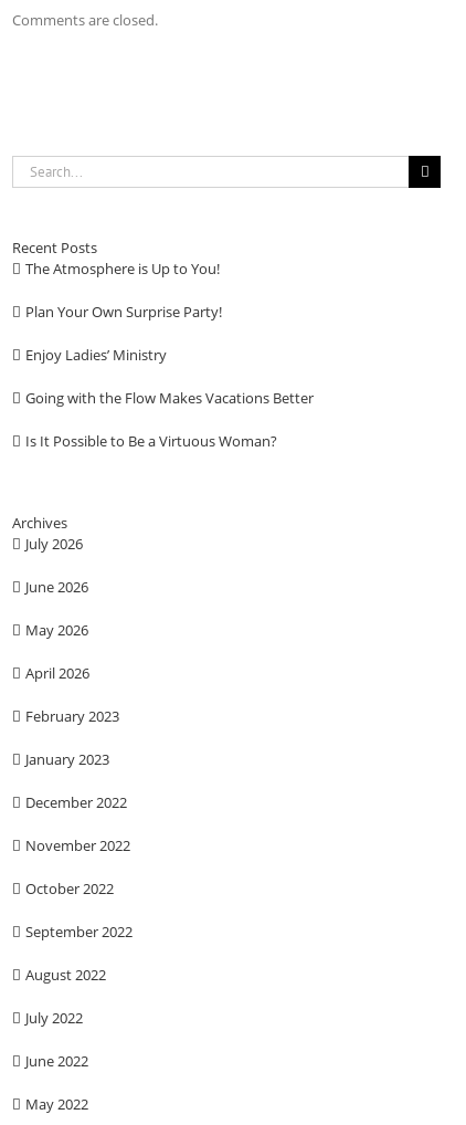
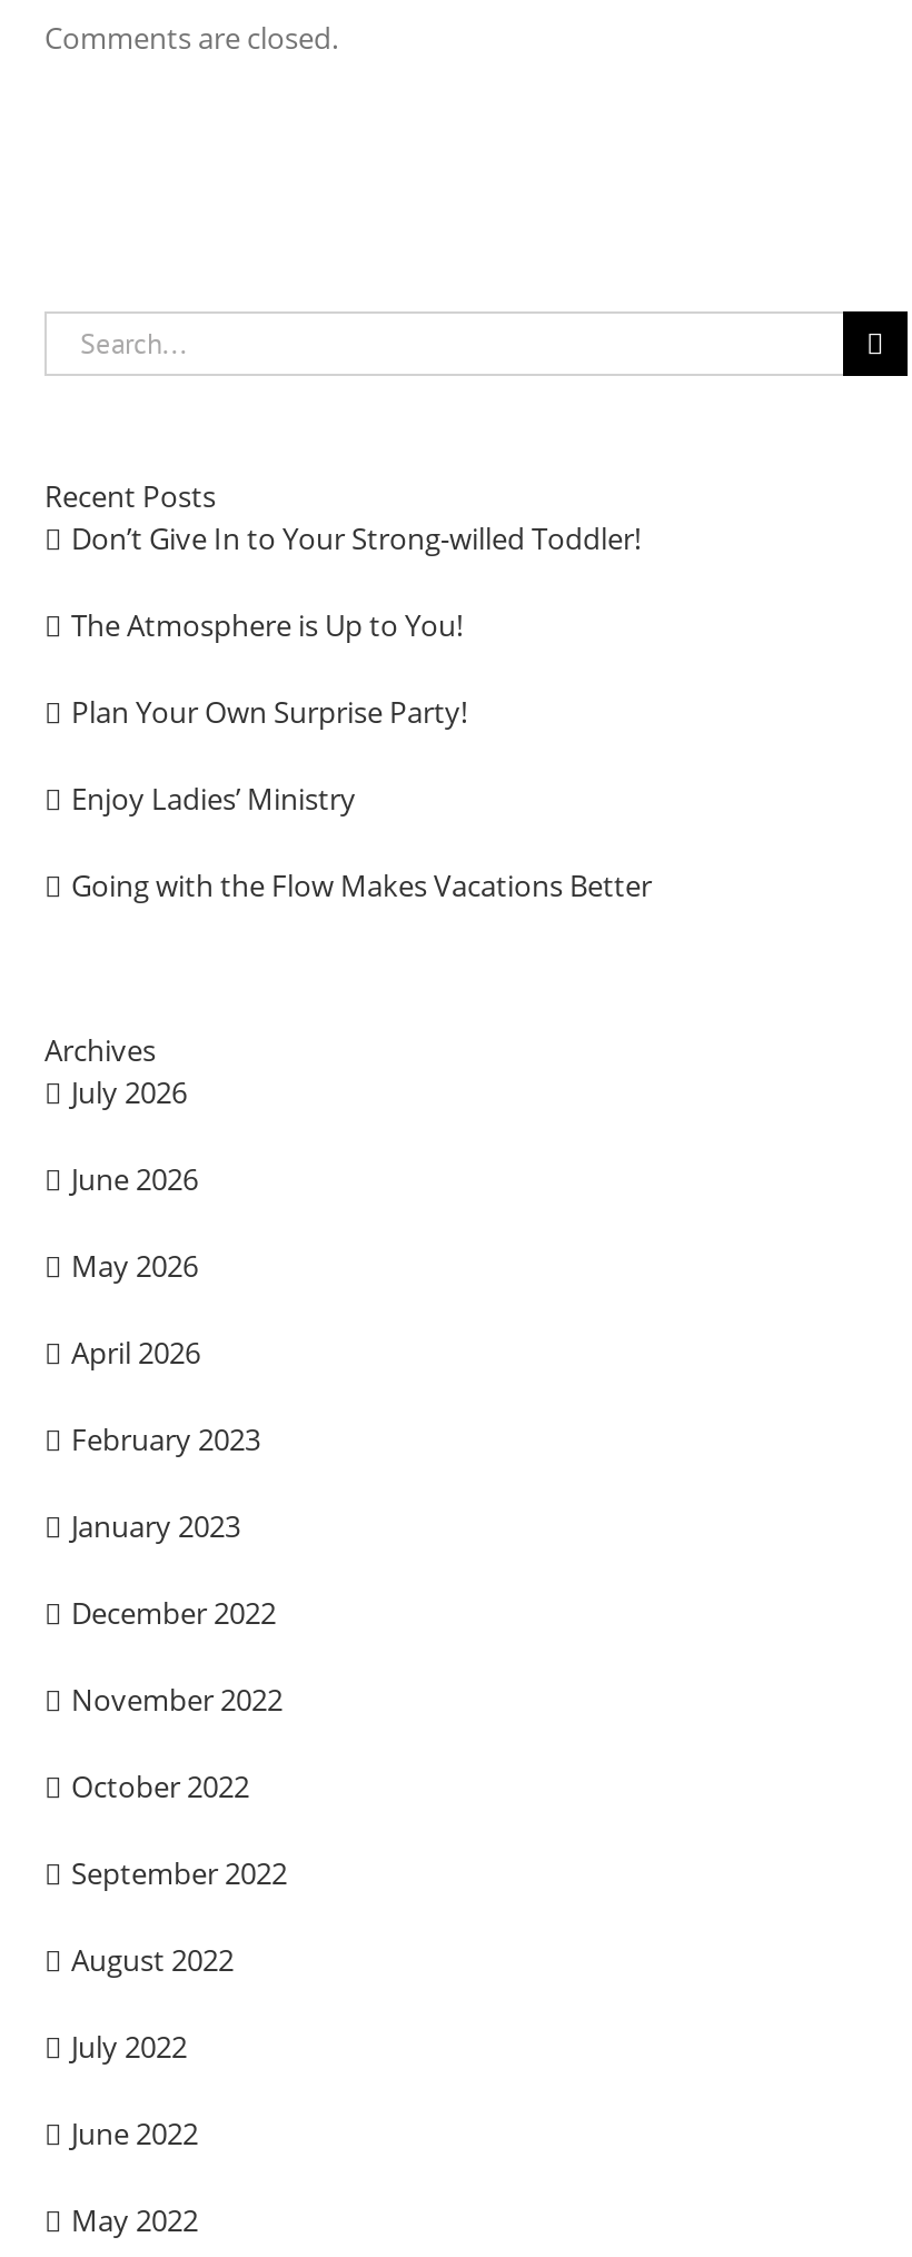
+ Don’t Give In to Your Strong-willed Toddler!

moved down: The Atmosphere is Up to You! | Plan Your Own Surprise Party! | Enjoy Ladies’ Ministry | Going with the Flow Makes Vacations Better

- Is It Possible to Be a Virtuous Woman?
